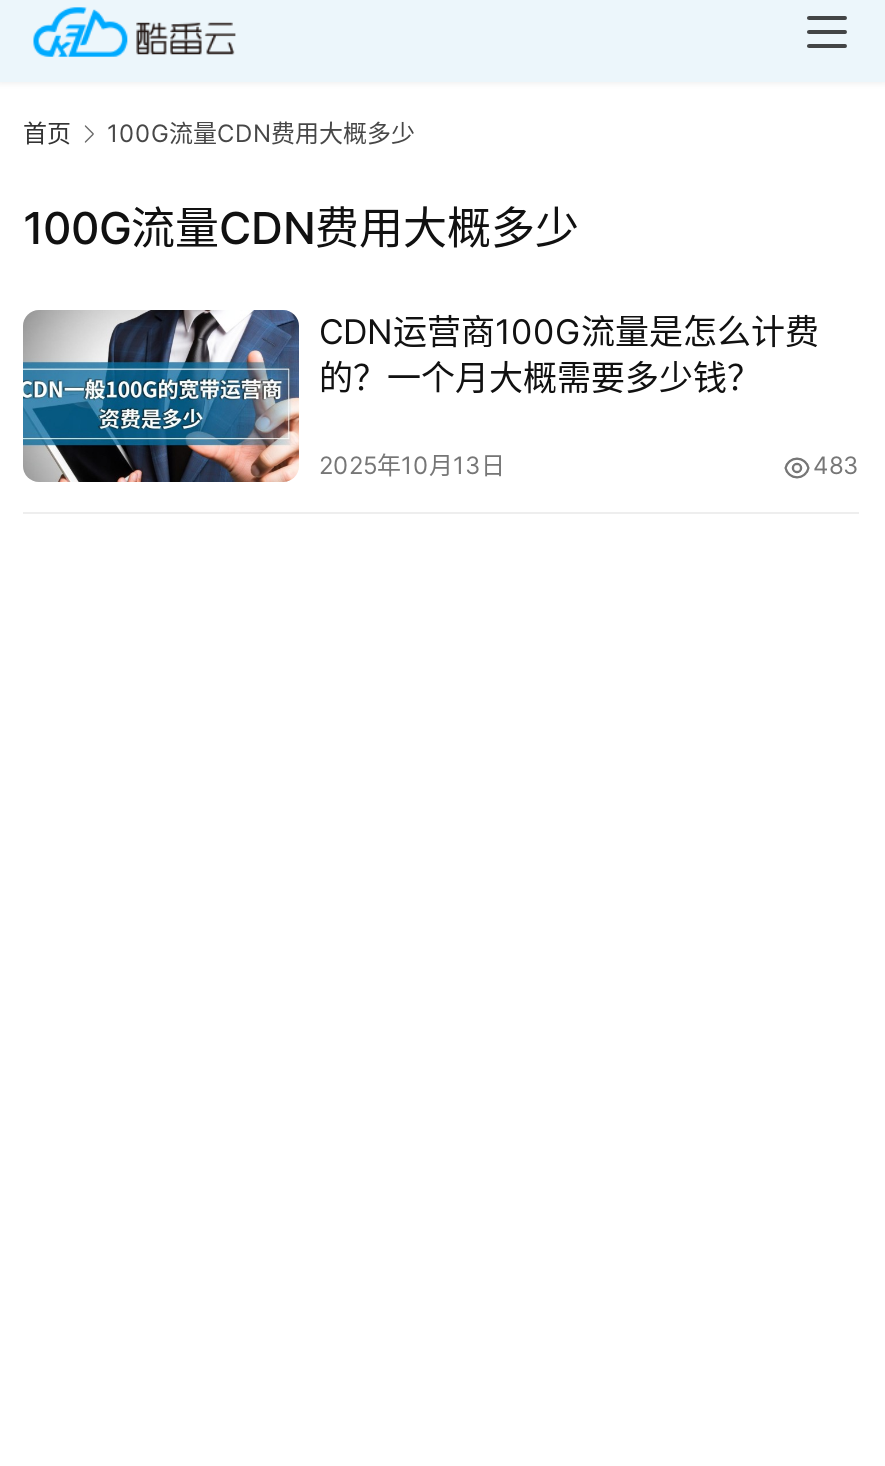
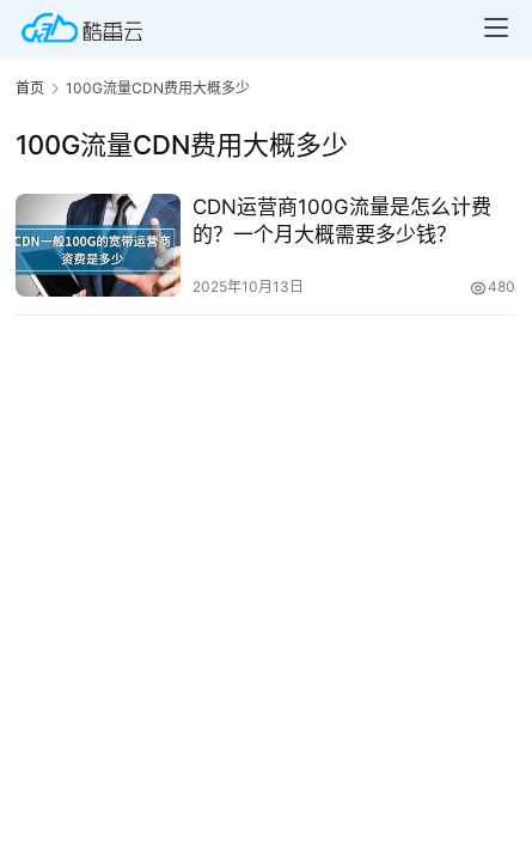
- 483
+ 480
